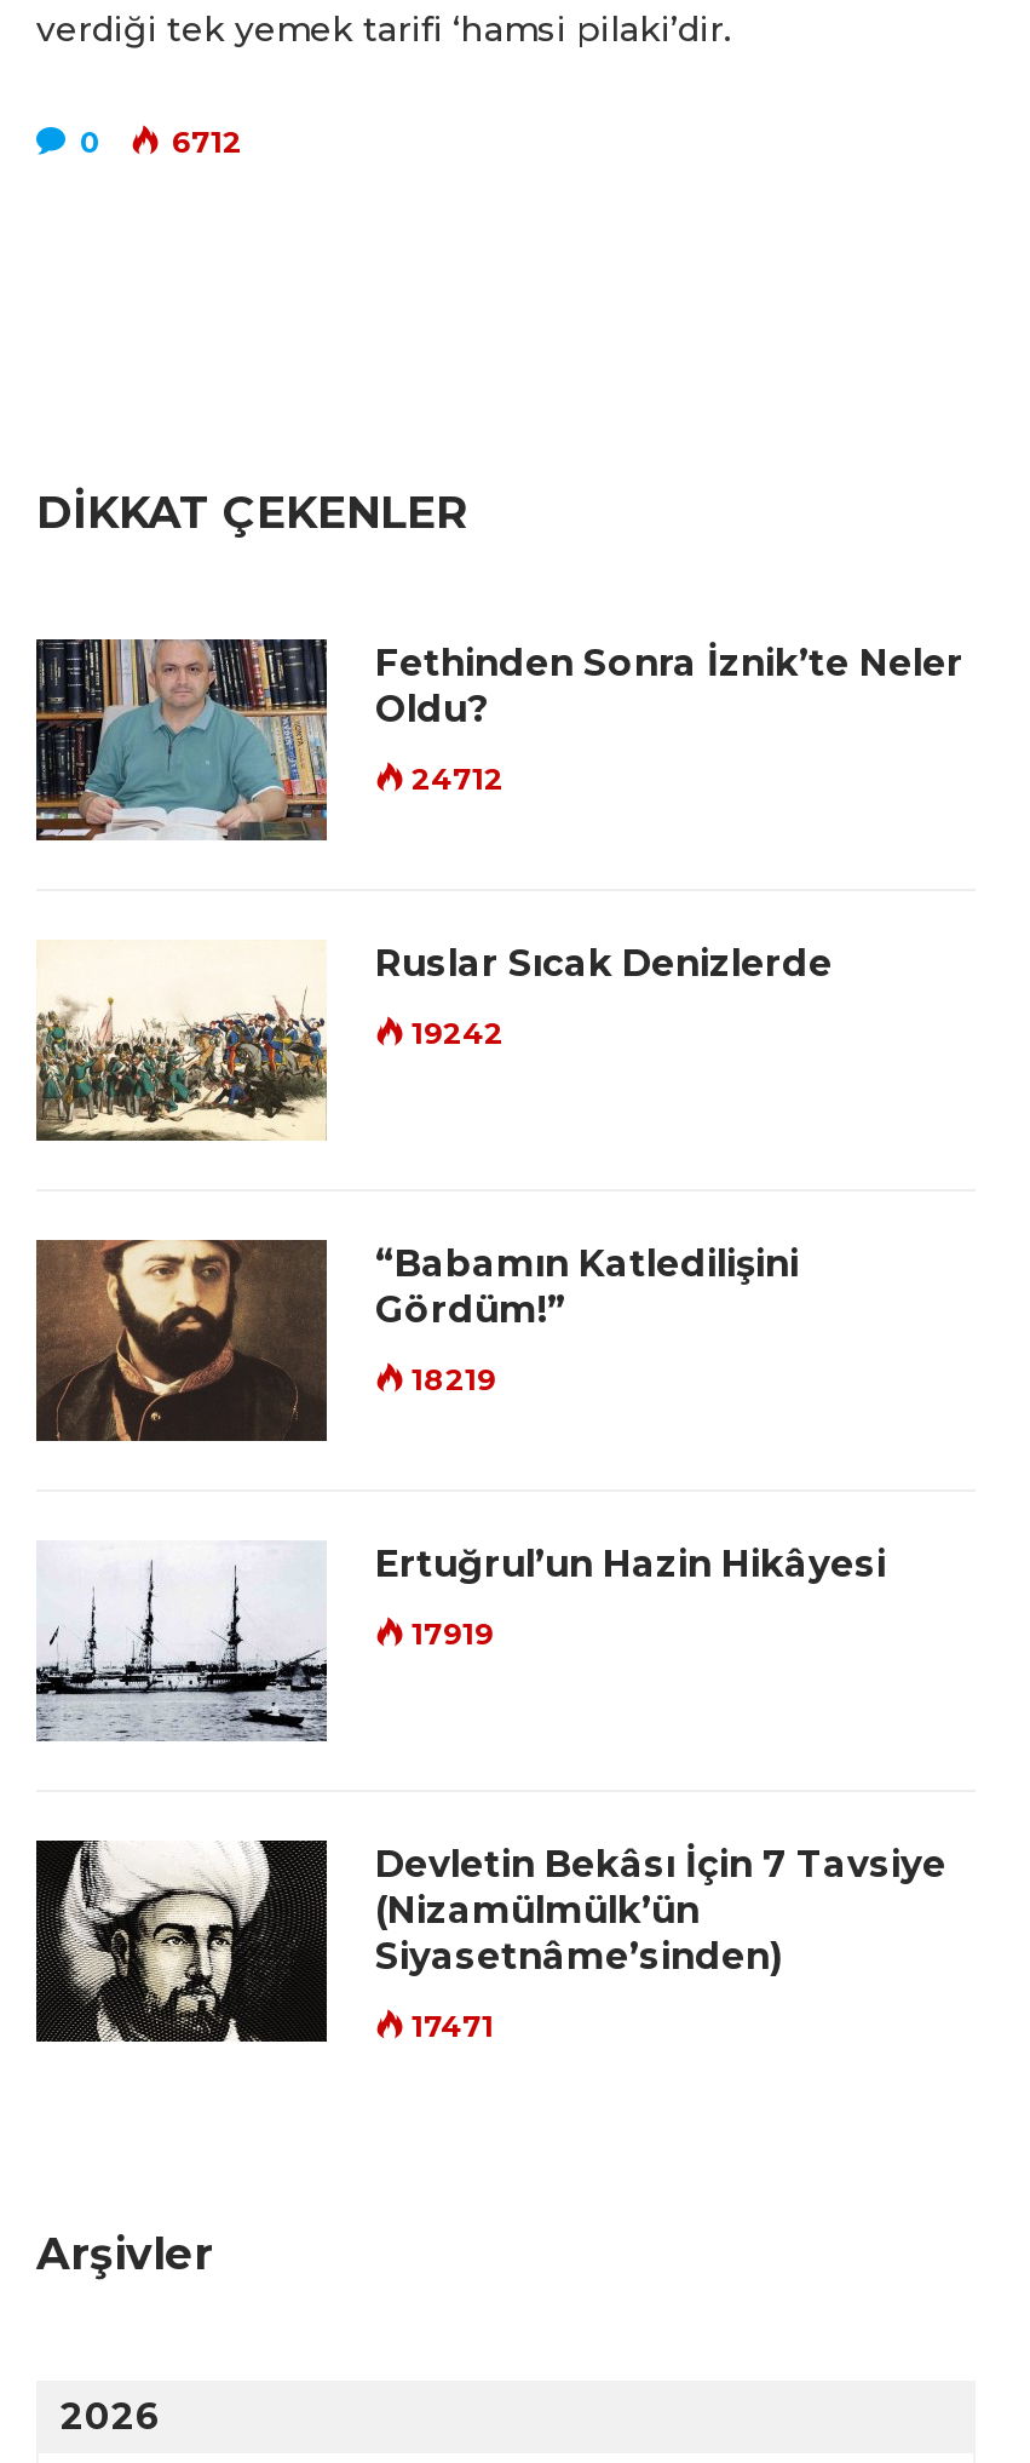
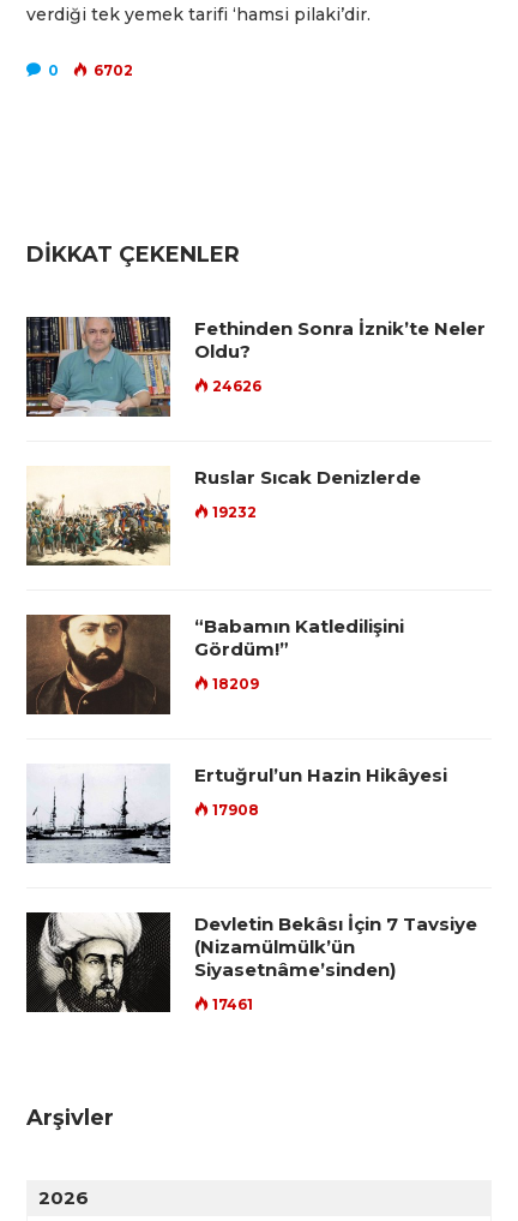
- 0 6712
+ 0 6702

- 24712
+ 24626

- 19242
+ 19232

- 18219
+ 18209

- 17919
+ 17908

- 17471
+ 17461
